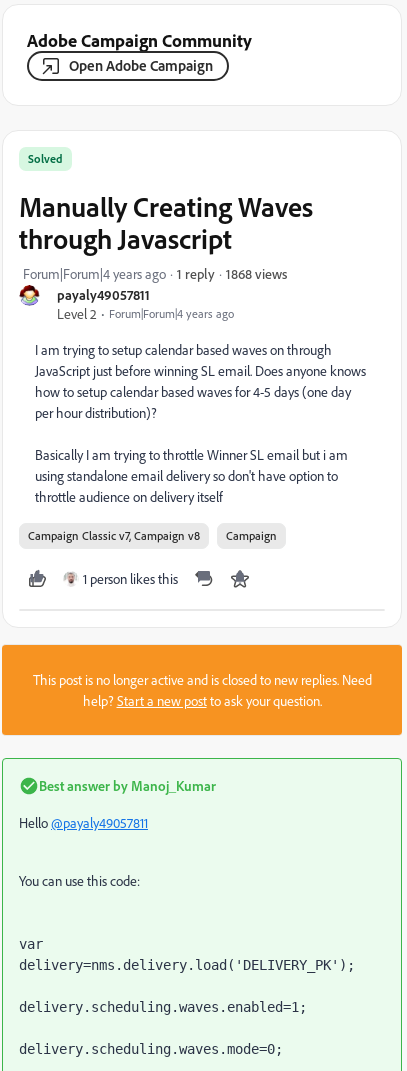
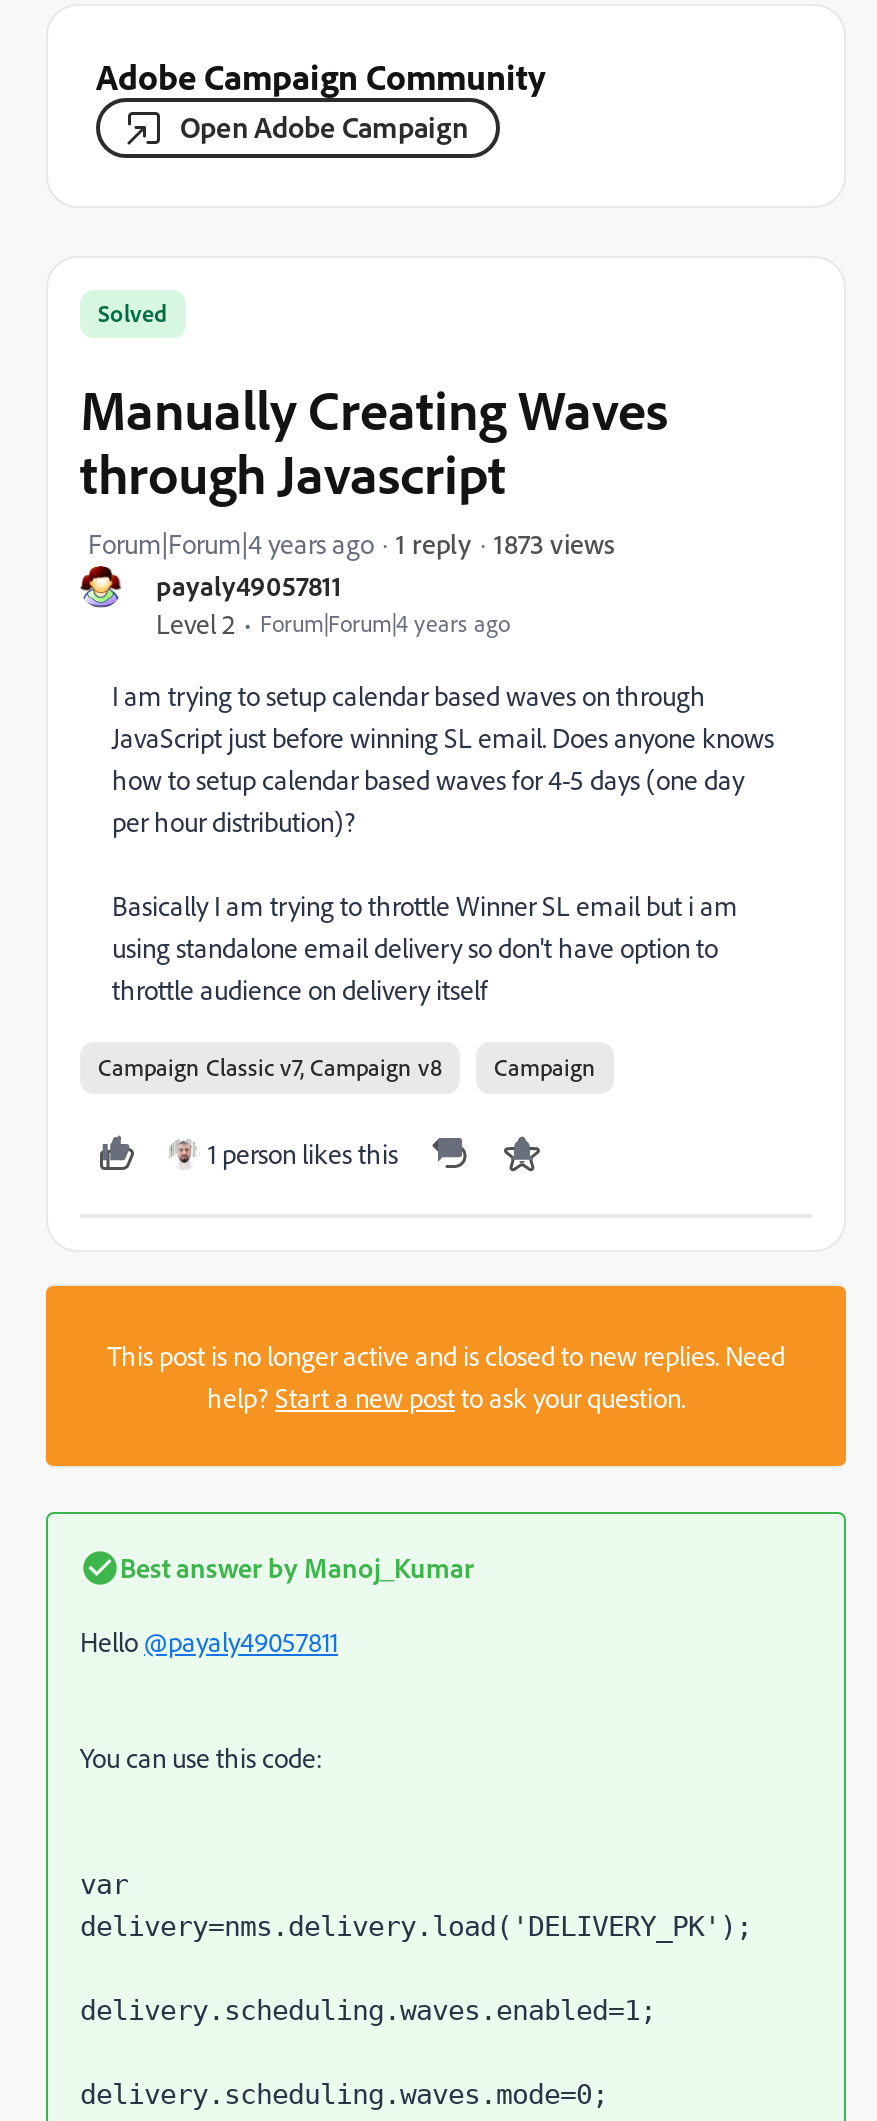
- 1868 views
+ 1873 views
